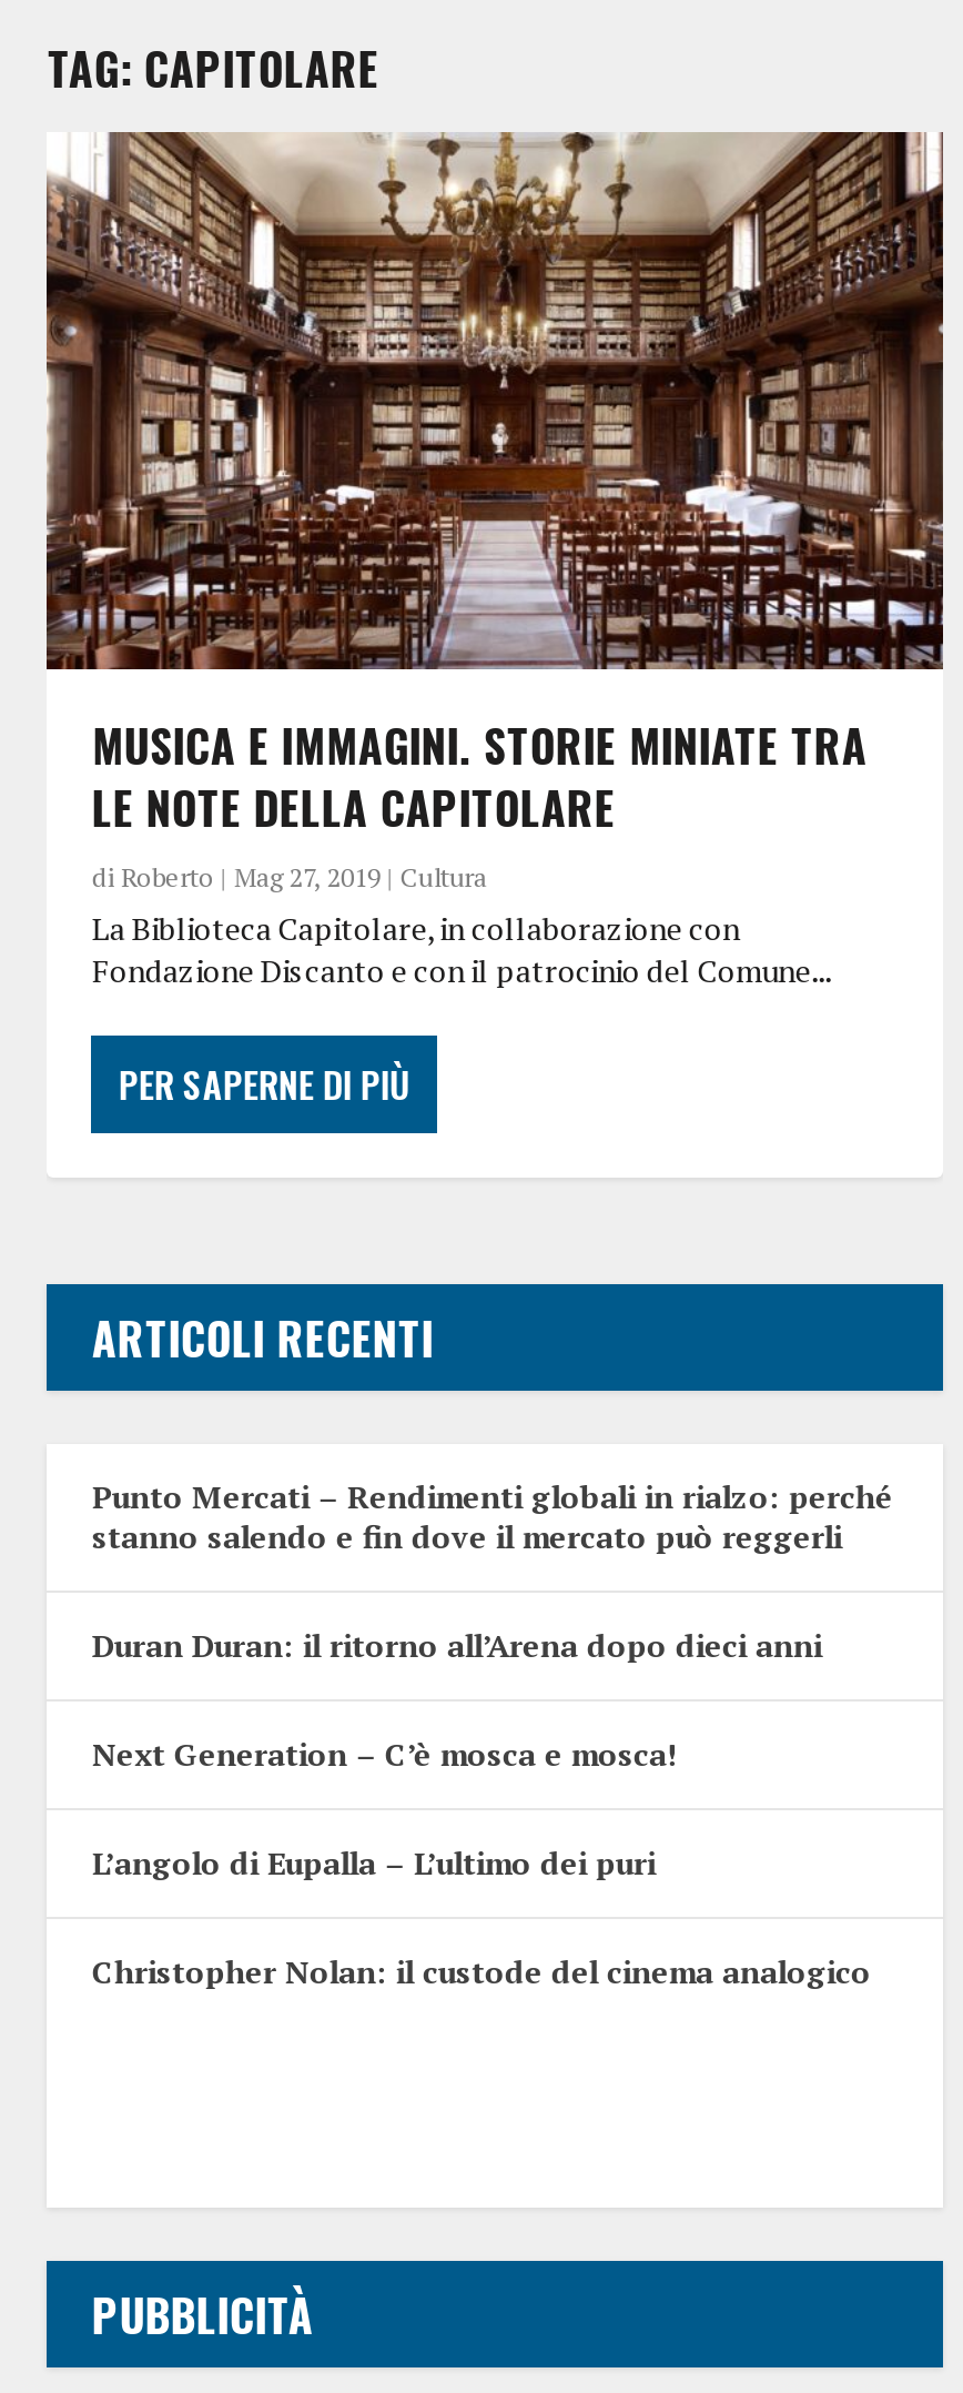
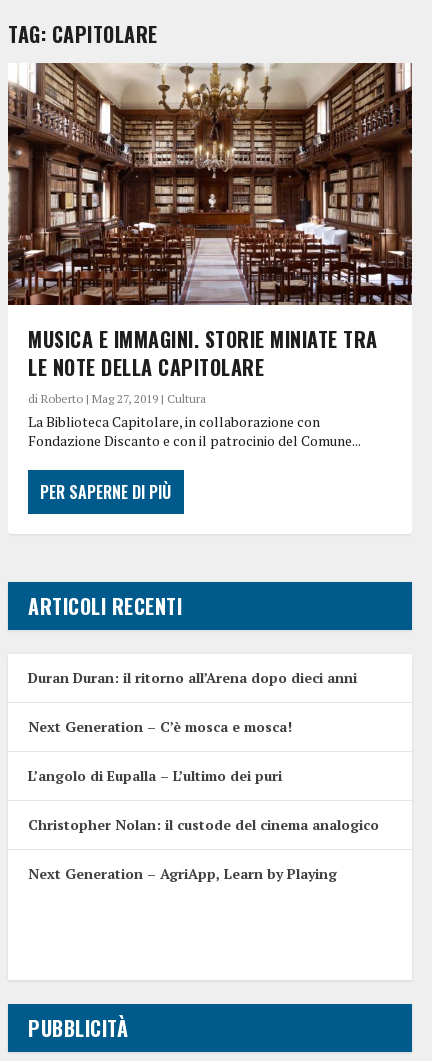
- Punto Mercati – Rendimenti globali in rialzo: perché
- stanno salendo e fin dove il mercato può reggerli

moved up: Duran Duran: il ritorno all’Arena dopo dieci anni | Next Generation – C’è mosca e mosca! | L’angolo di Eupalla – L’ultimo dei puri | Christopher Nolan: il custode del cinema analogico

+ Next Generation – AgriApp, Learn by Playing
